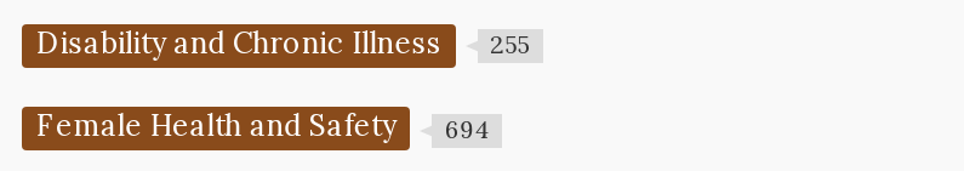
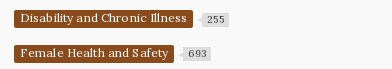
- Female Health and Safety 694
+ Female Health and Safety 693
